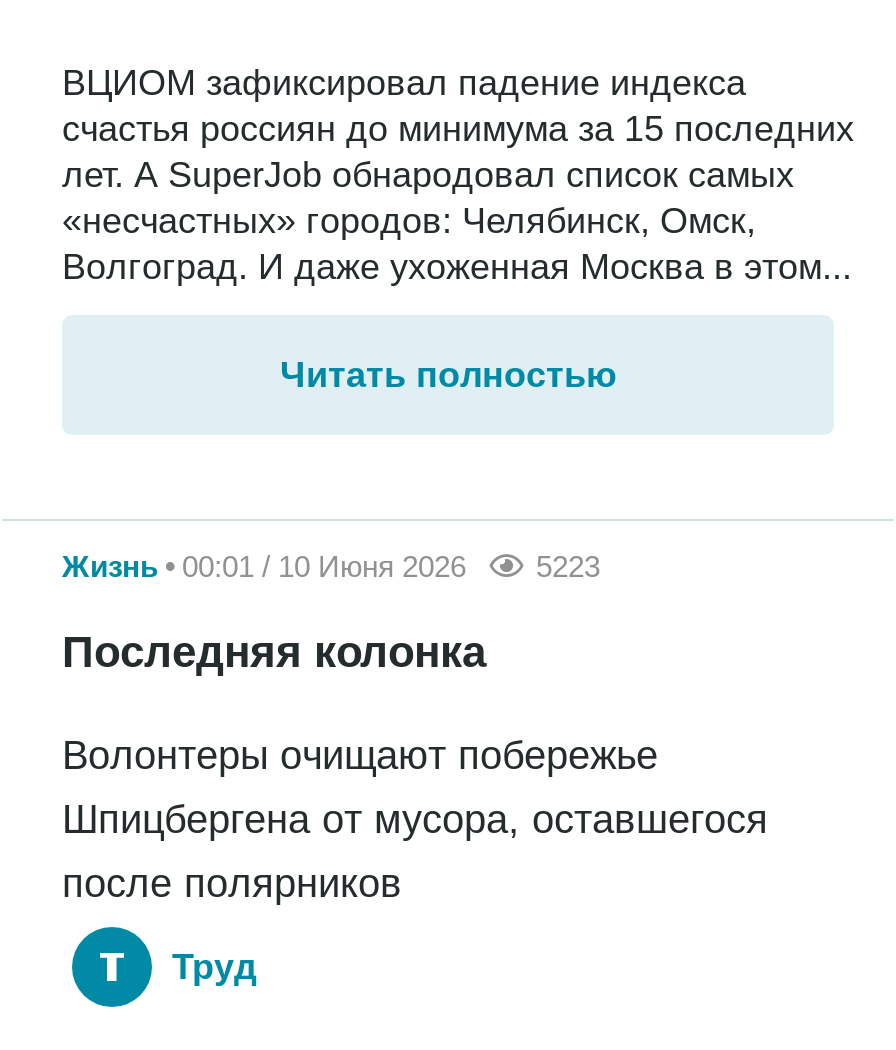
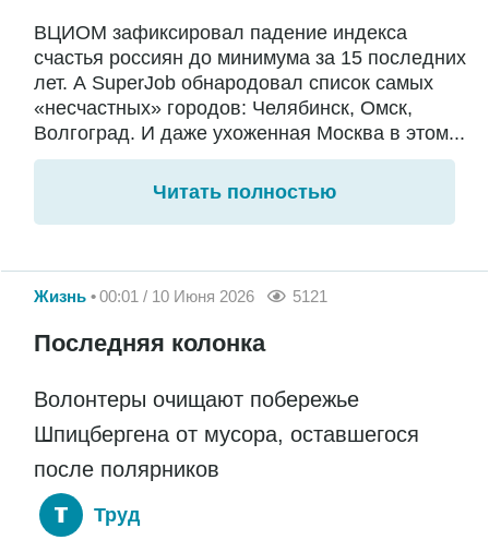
- 5223
+ 5121
